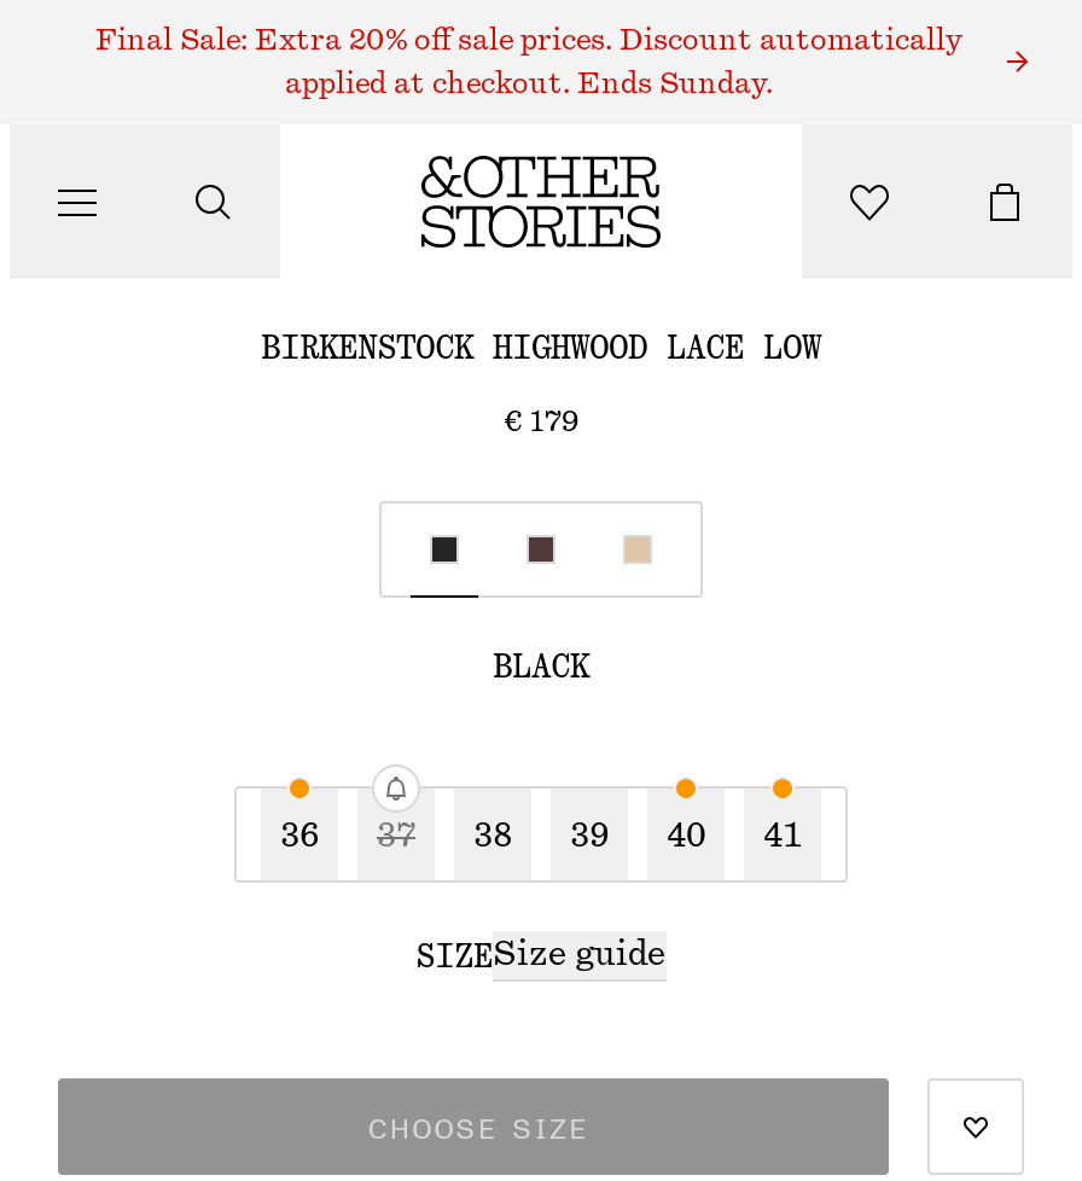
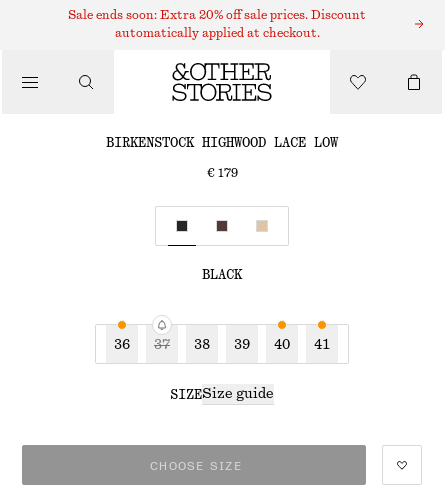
- Final Sale: Extra 20% off sale prices. Discount automatically
+ Sale ends soon: Extra 20% off sale prices. Discount

- applied at checkout. Ends Sunday.
+ automatically applied at checkout.
